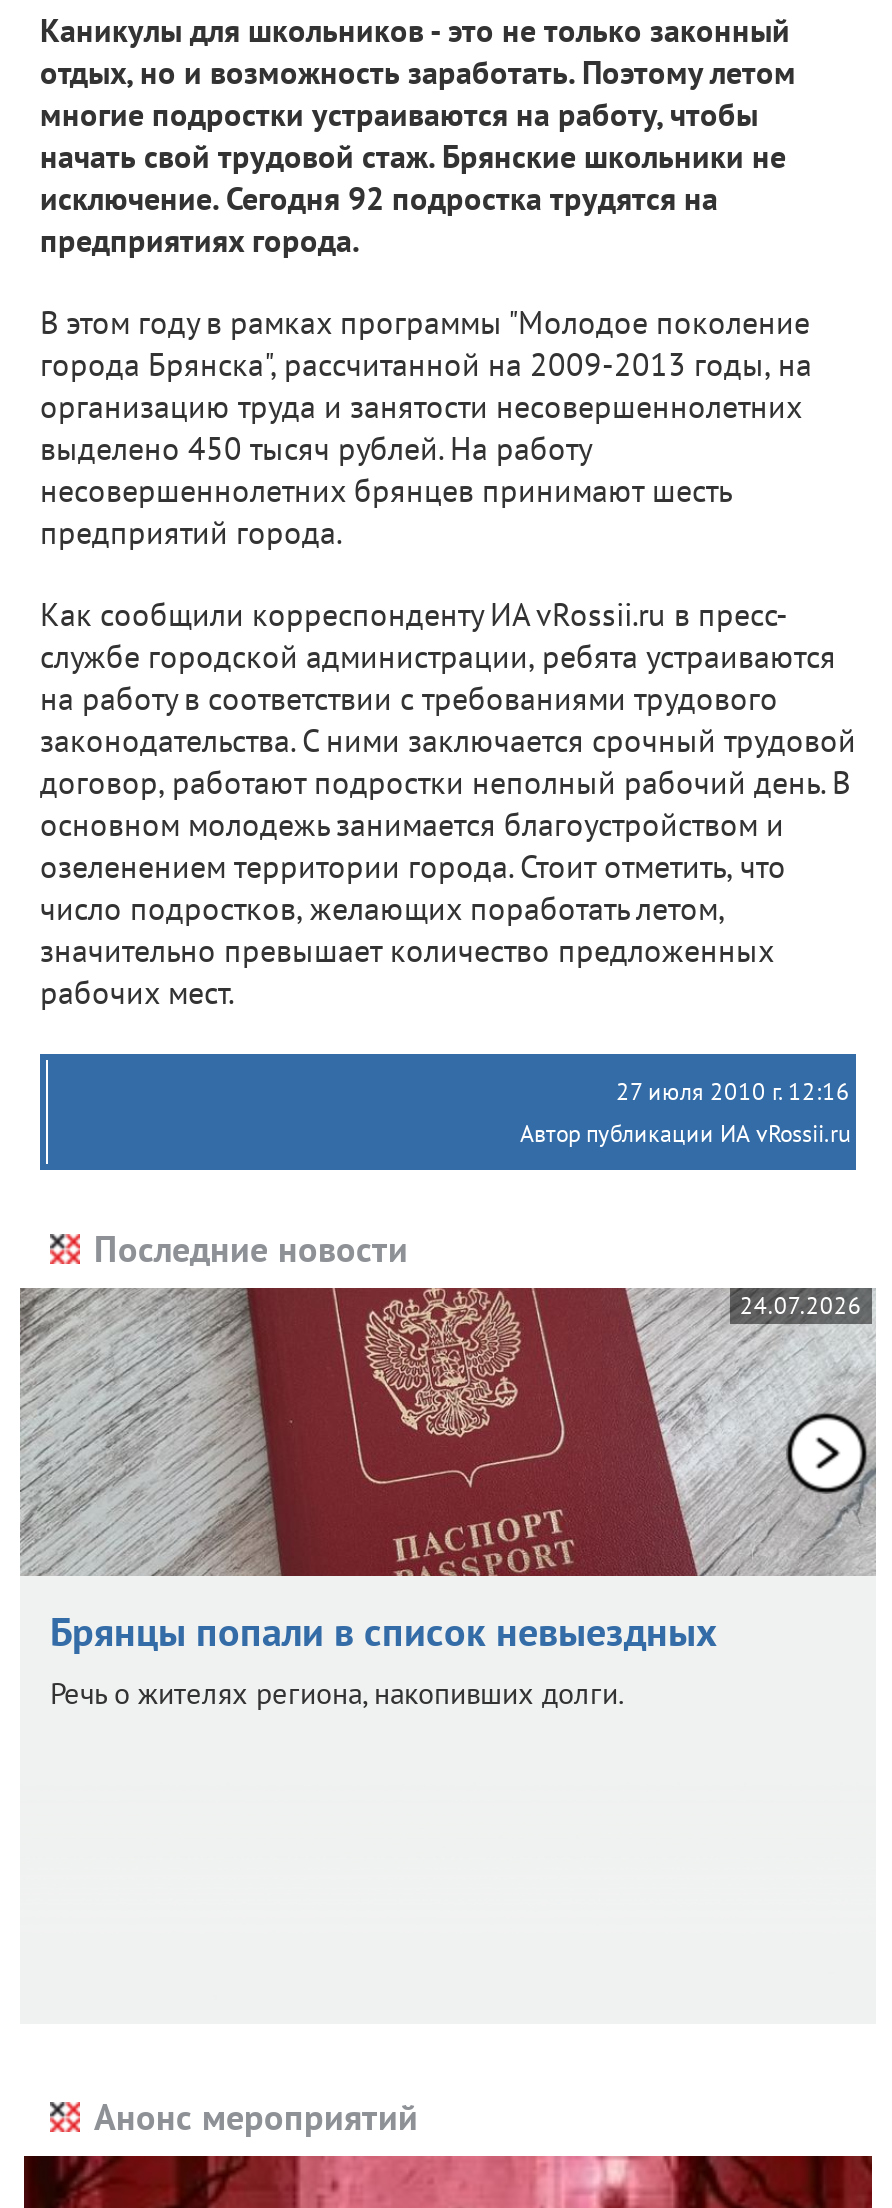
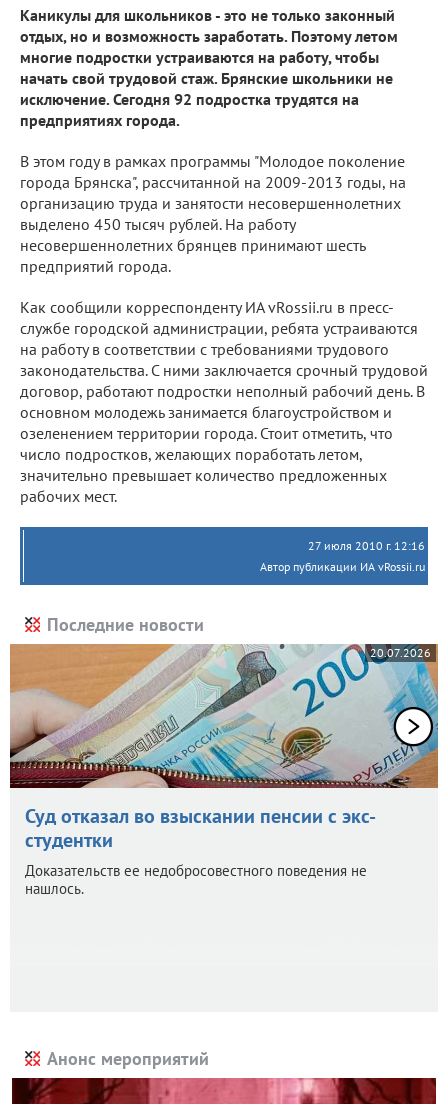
- [image]
- 24.07.2026
+ [image]
+ 20.07.2026

- Брянцы попали в список невыездных
- Речь о жителях региона, накопивших долги.
+ Суд отказал во взыскании пенсии с экс-
+ студентки
+ Доказательств ее недобросовестного поведения не
+ нашлось.
